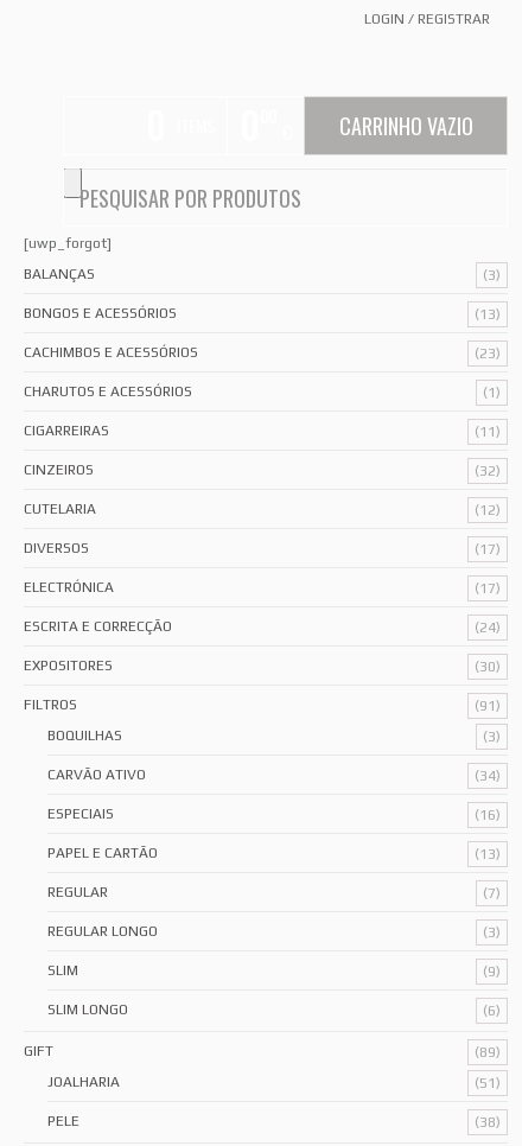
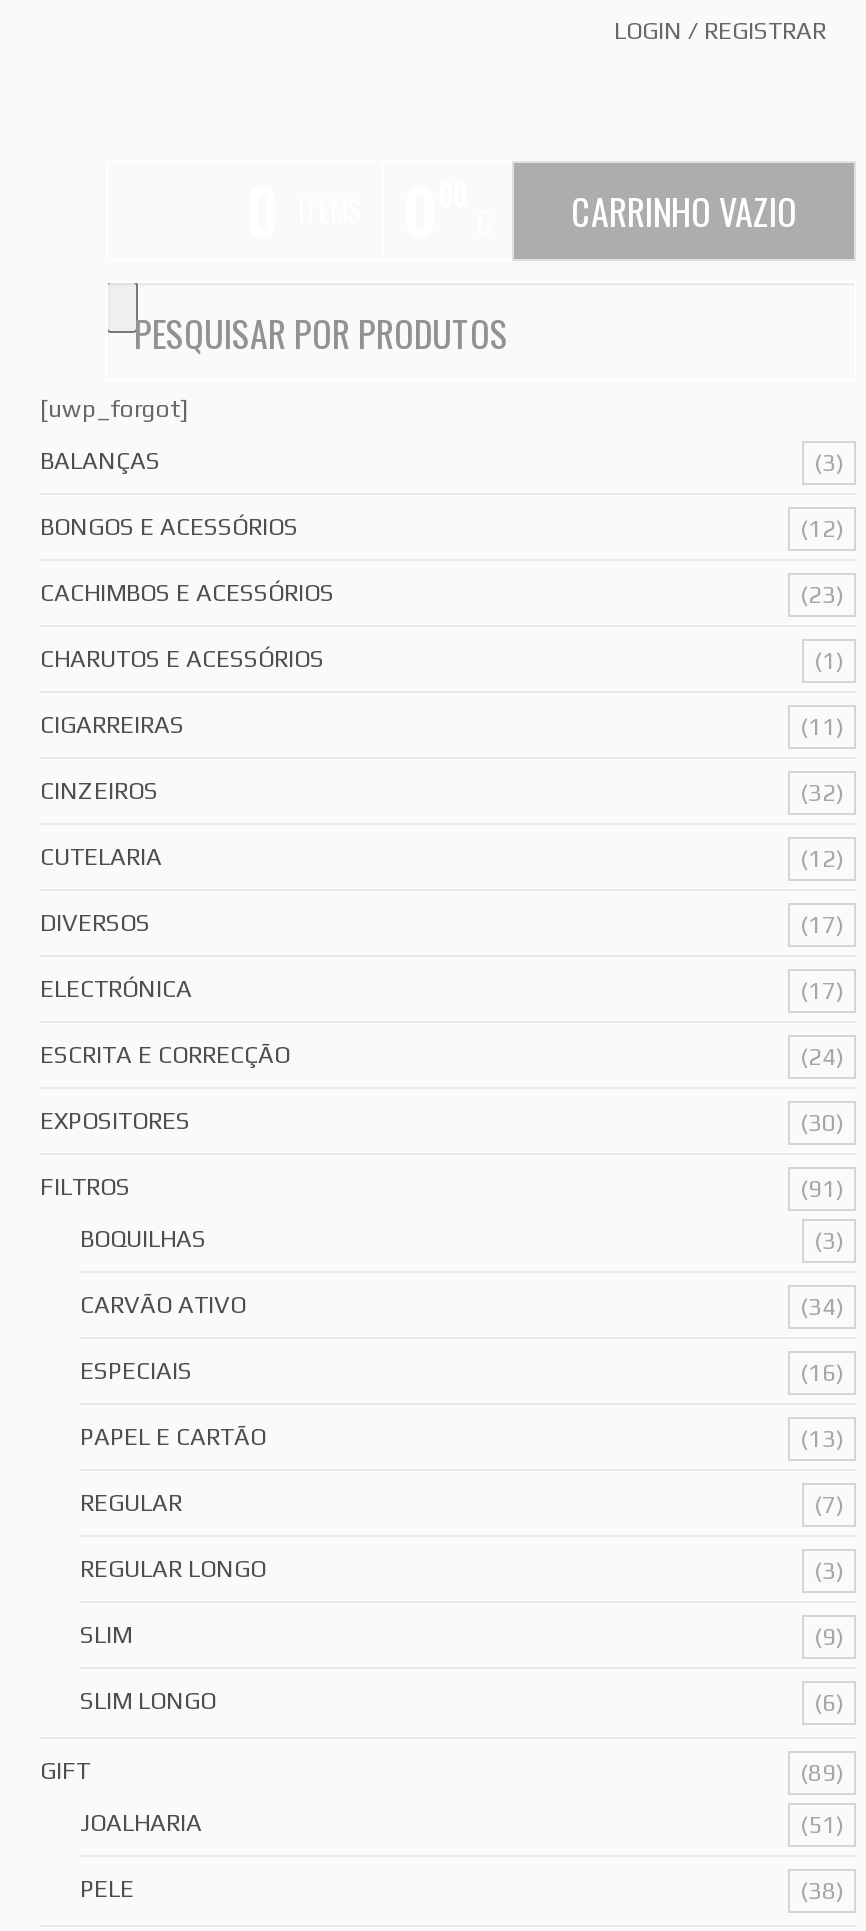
- (13)
+ (12)
